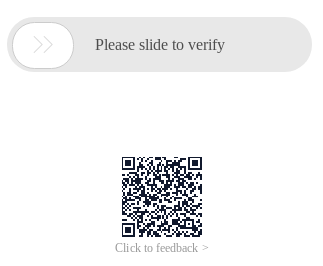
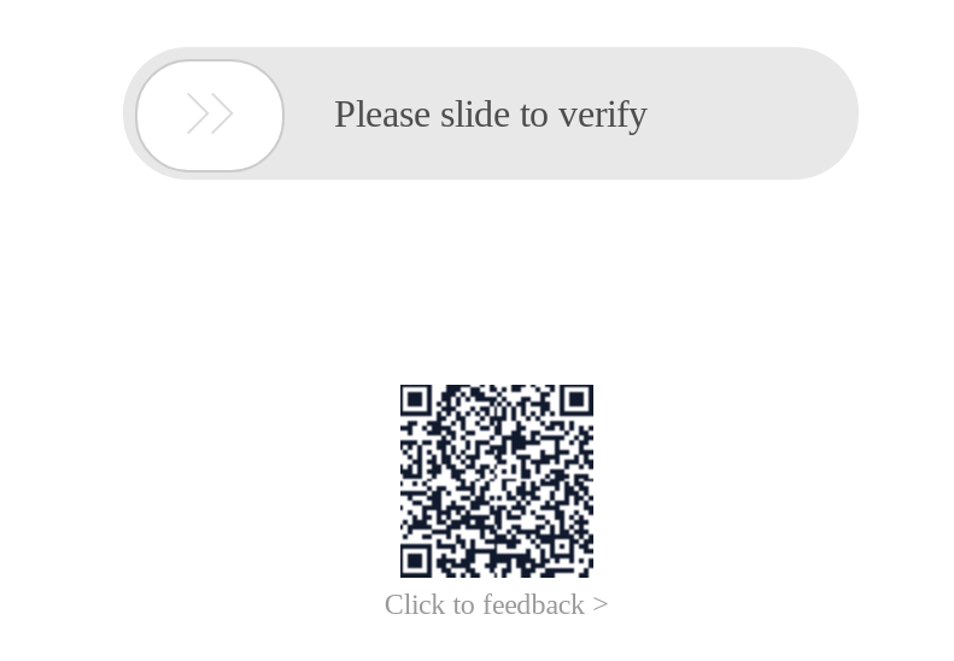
- [image]
+ [image]
